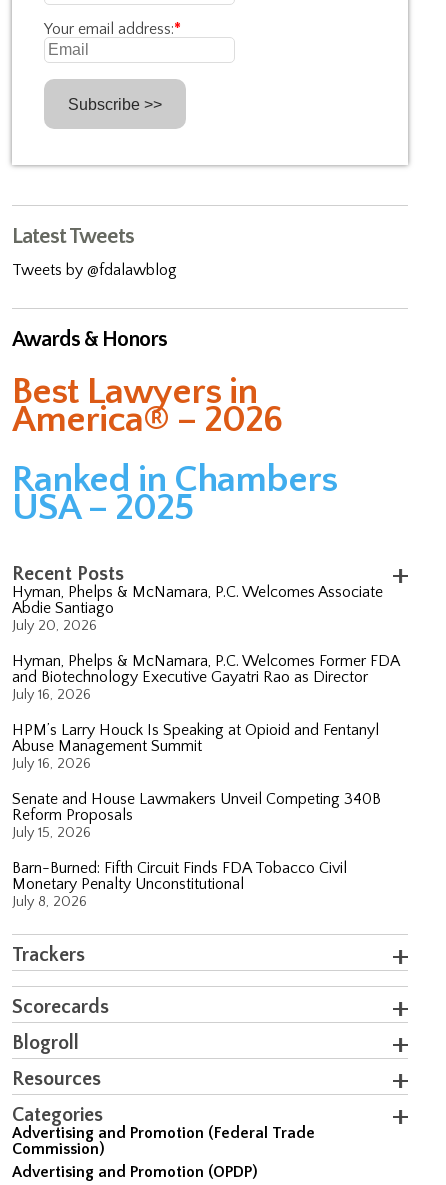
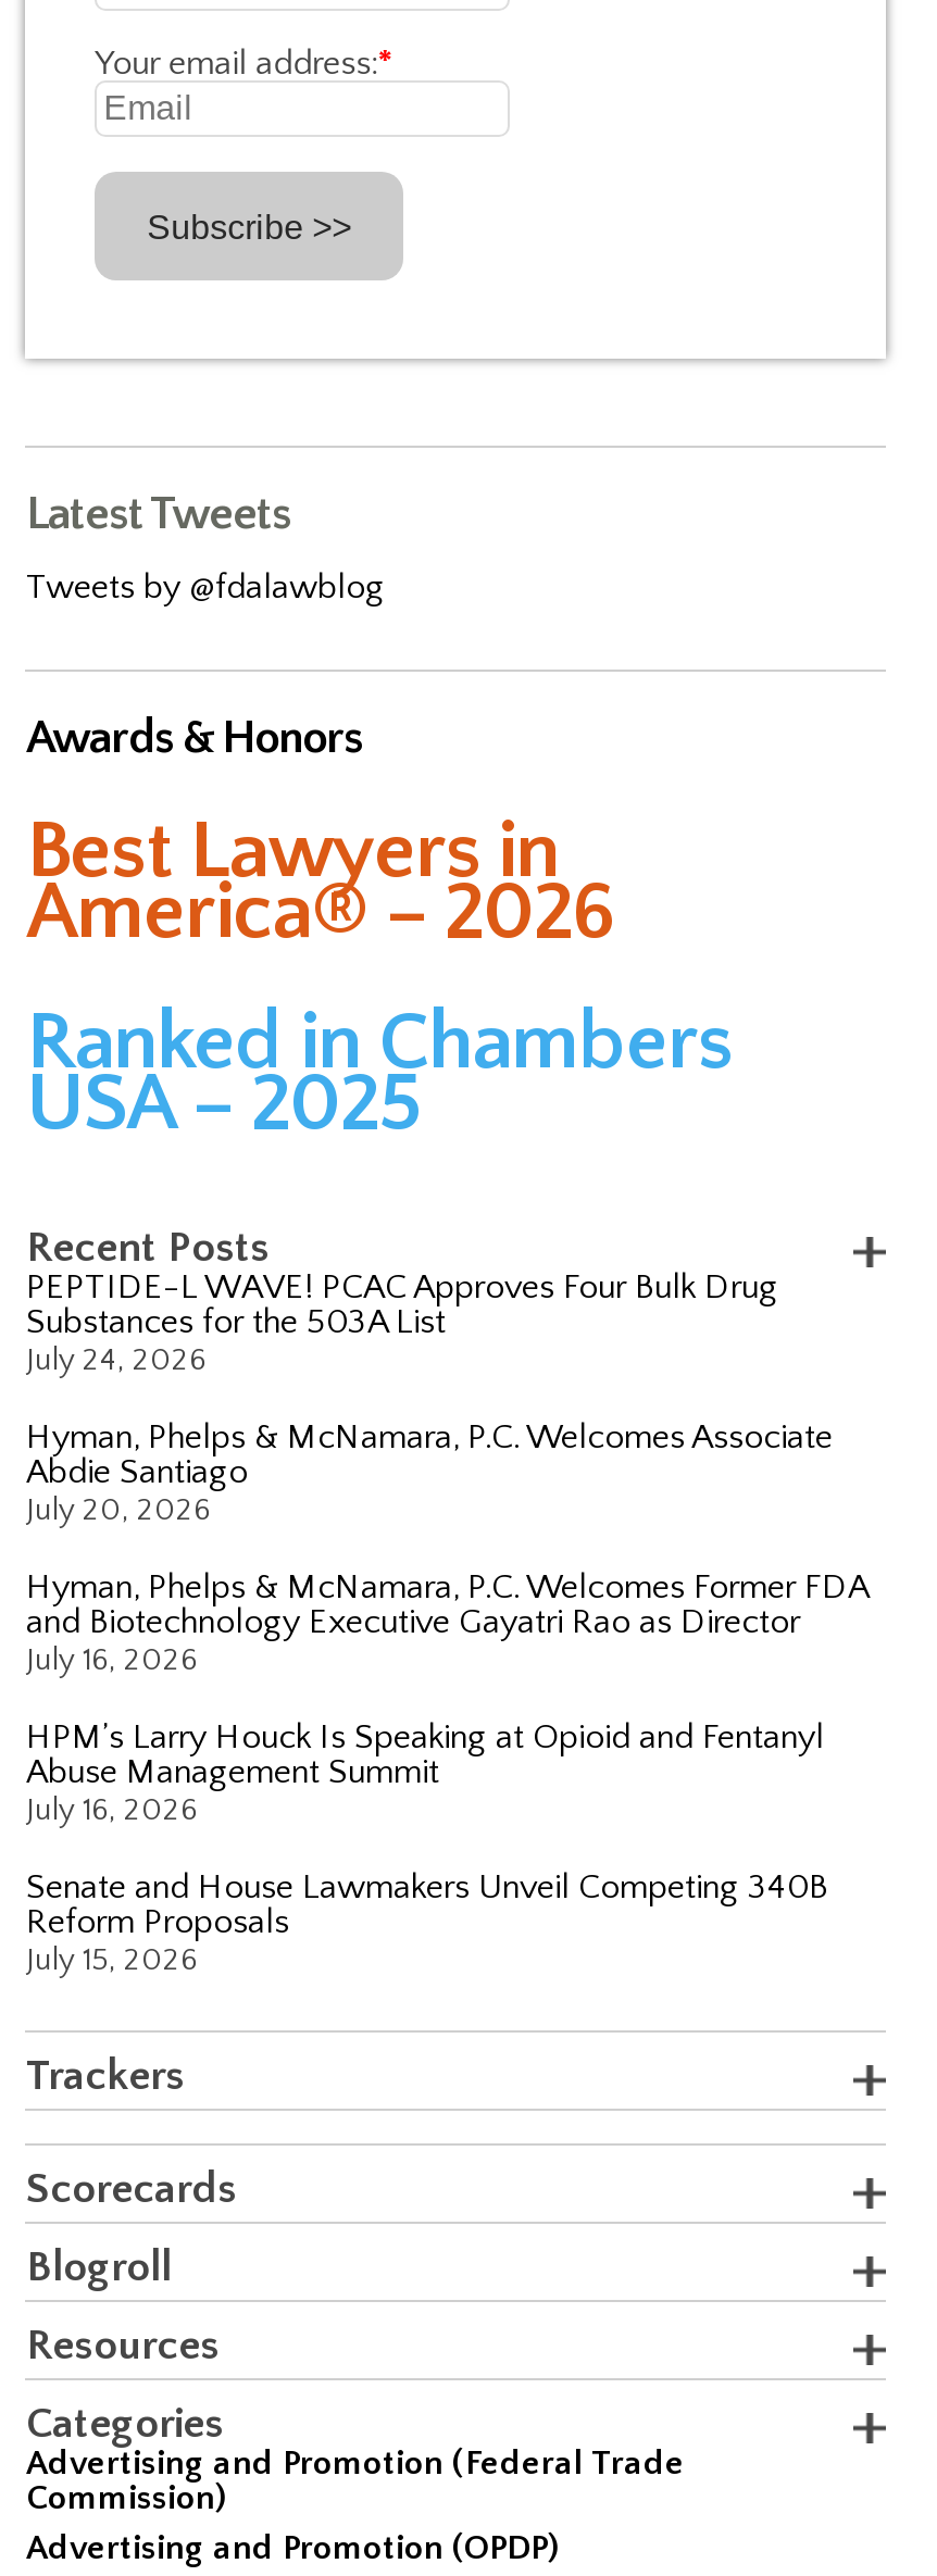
+ PEPTIDE-L WAVE! PCAC Approves Four Bulk Drug
+ Substances for the 503A List
+ July 24, 2026

moved down: Hyman, Phelps & McNamara, P.C. Welcomes Associate | Abdie Santiago | July 20, 2026 | ... | Reform Proposals | July 15, 2026

- Barn-Burned: Fifth Circuit Finds FDA Tobacco Civil
- Monetary Penalty Unconstitutional
- July 8, 2026
